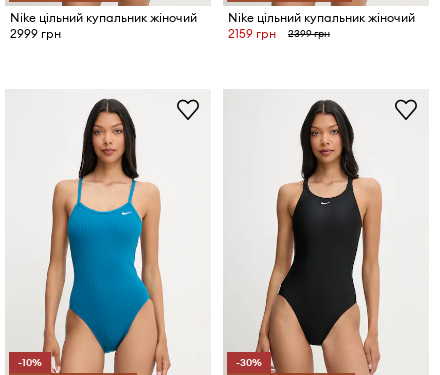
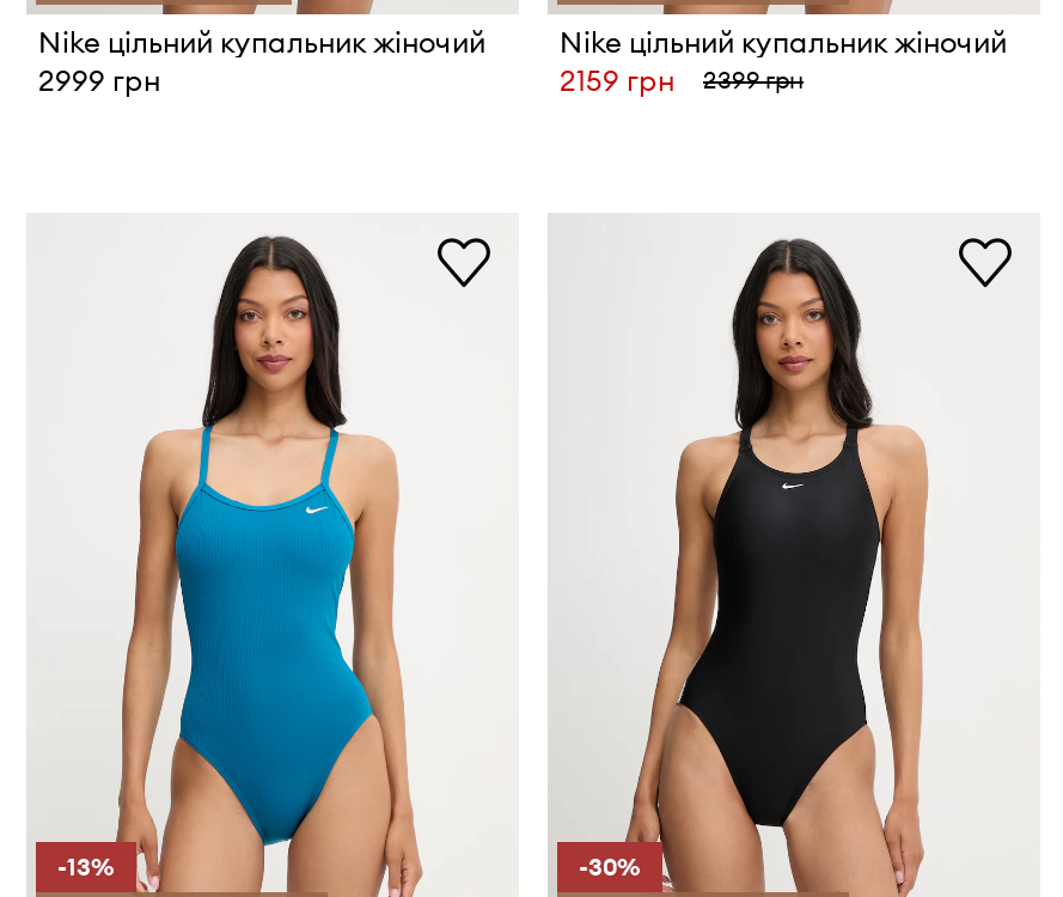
- -10%
+ -13%
